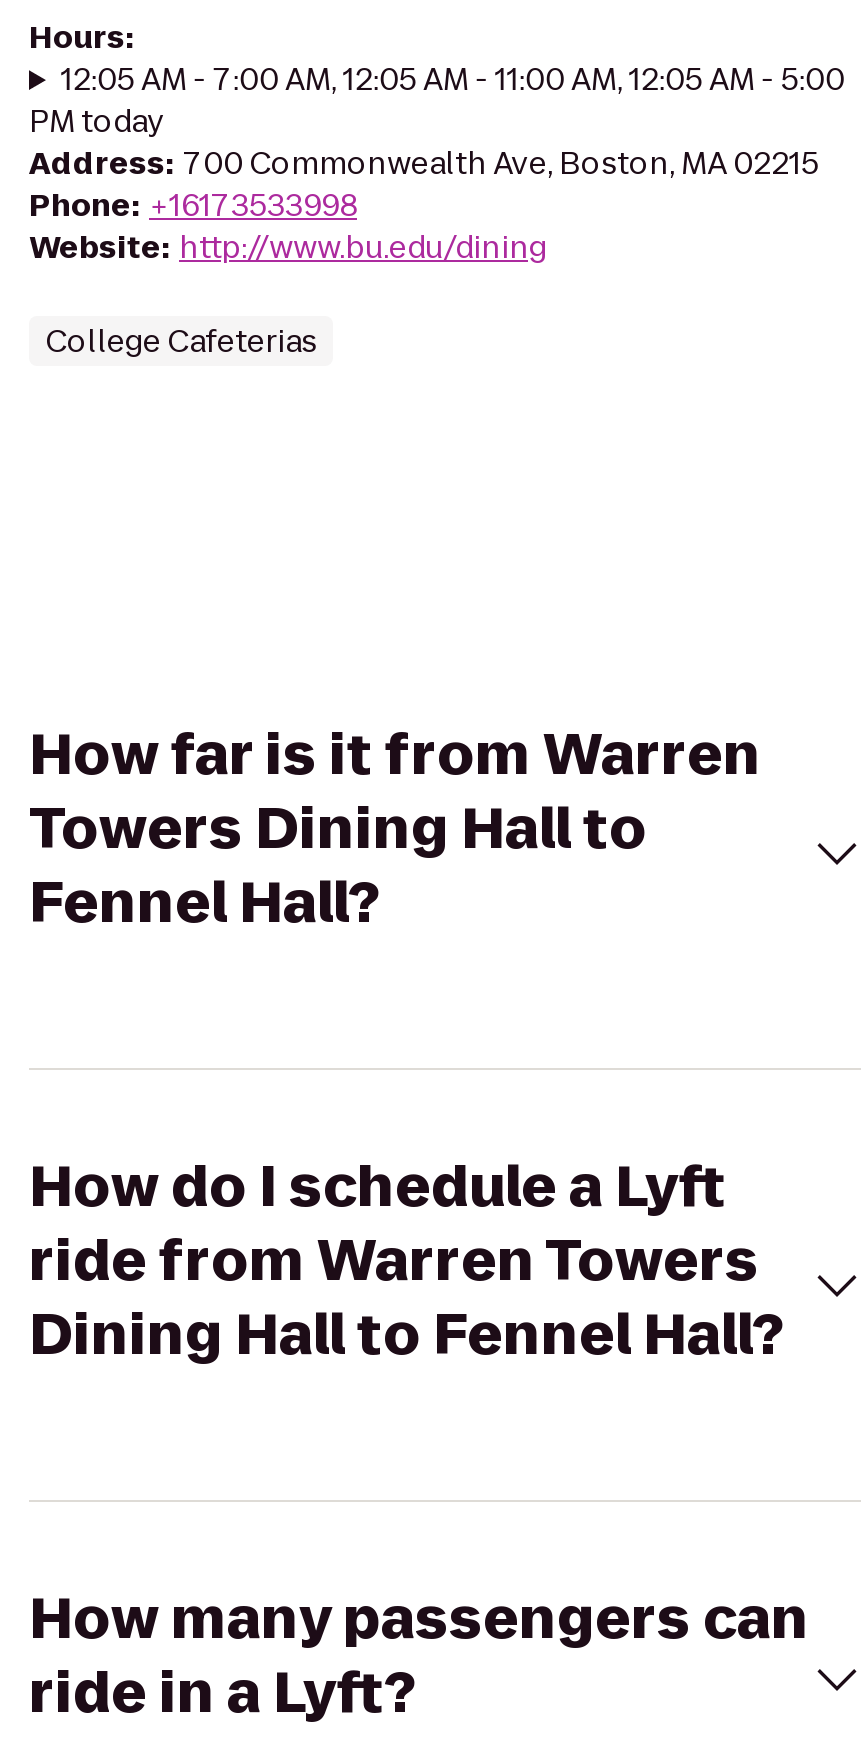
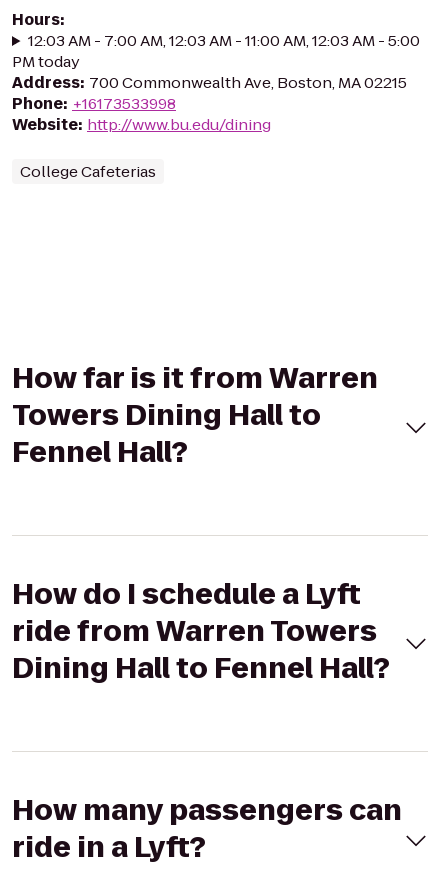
- 12:05 AM - 7:00 AM, 12:05 AM - 11:00 AM, 12:05 AM - 5:00
+ 12:03 AM - 7:00 AM, 12:03 AM - 11:00 AM, 12:03 AM - 5:00
